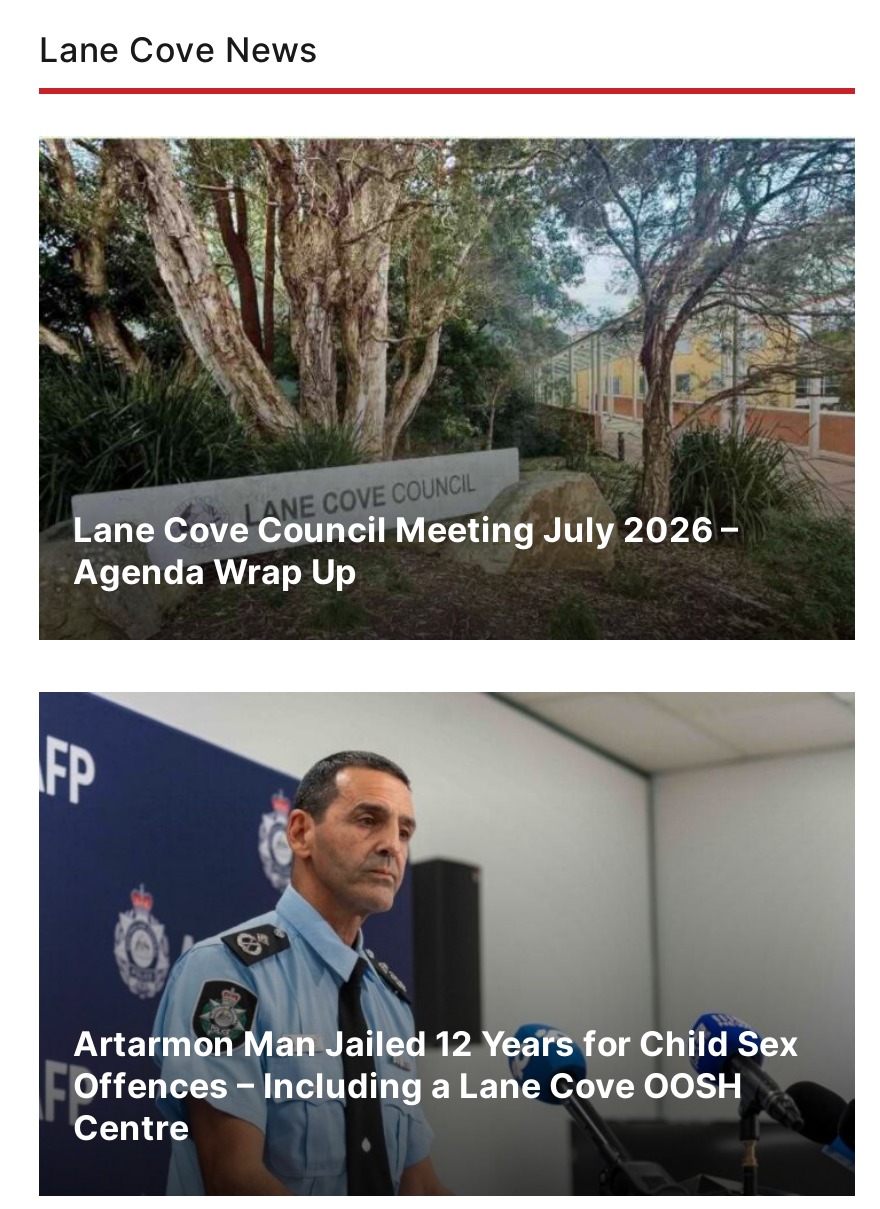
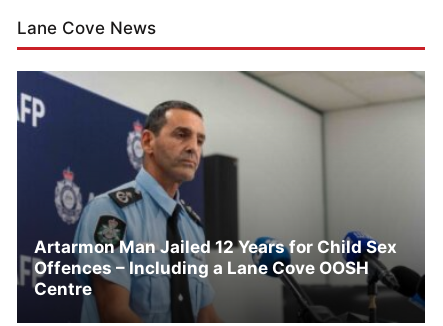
- [image]
- Lane Cove Council Meeting July 2026 –
- Agenda Wrap Up
